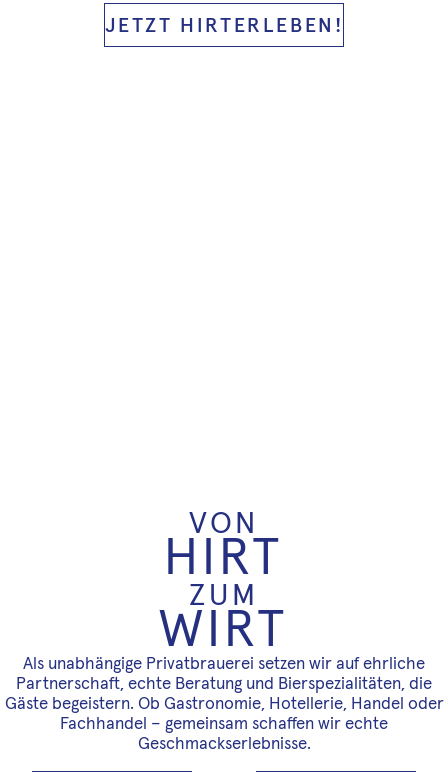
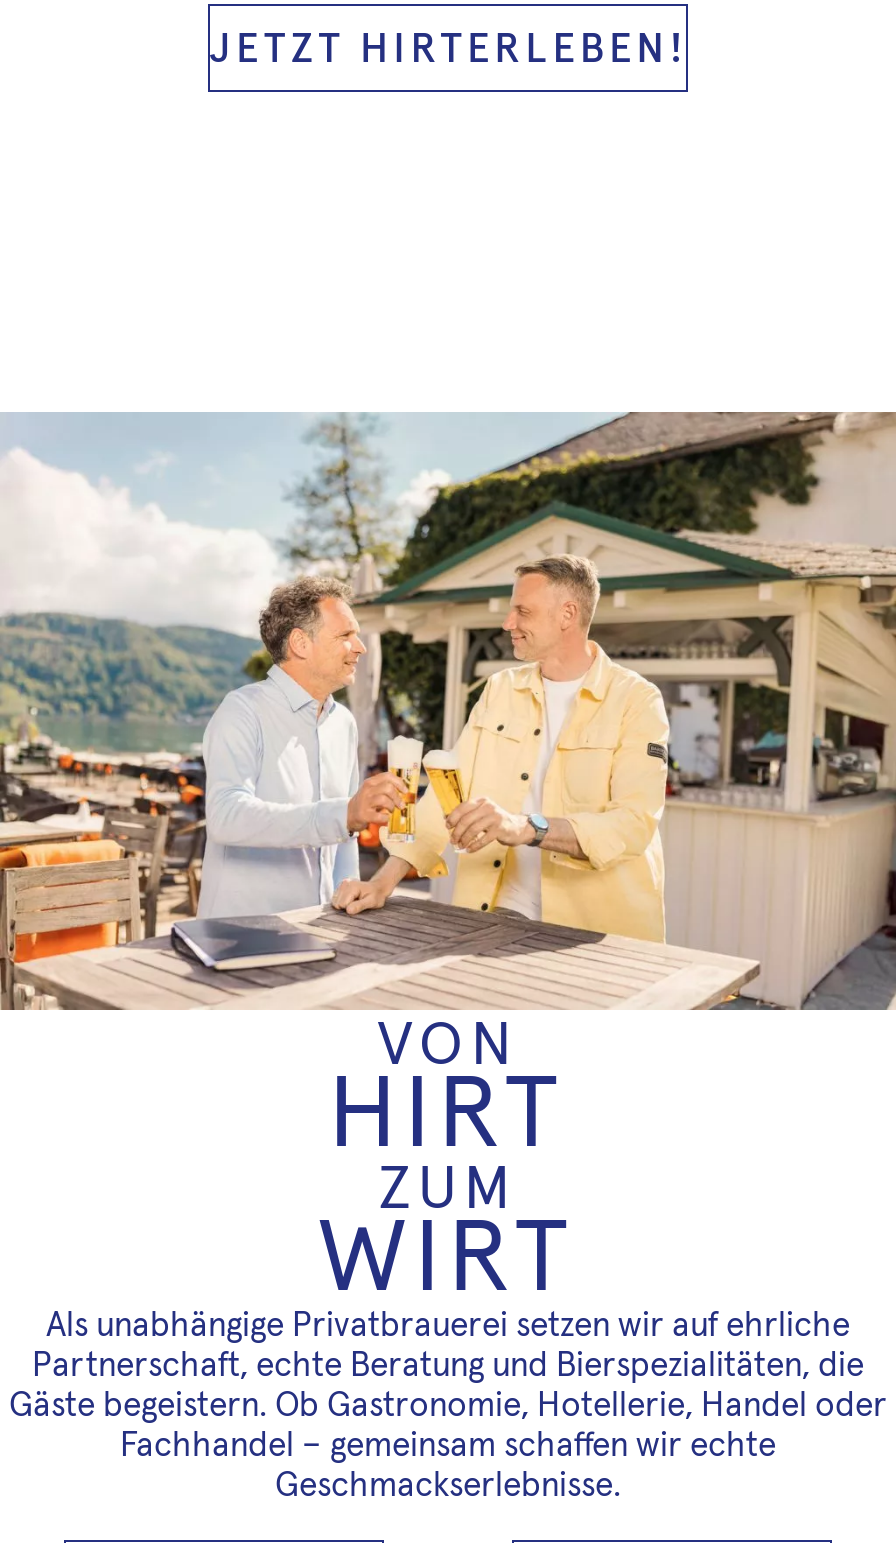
+ [image]
